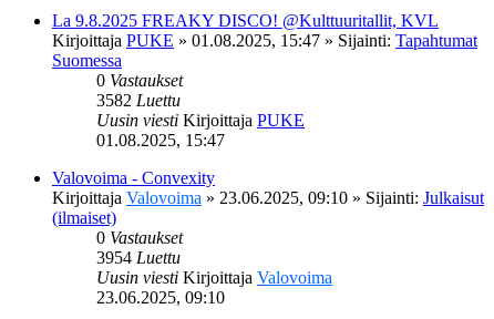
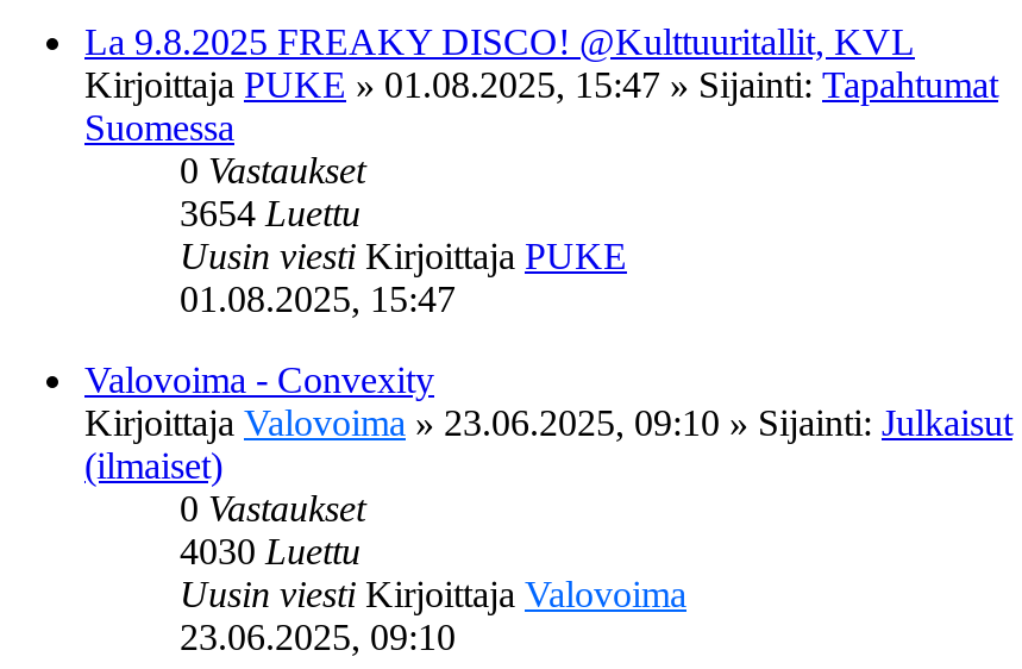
- 3582 Luettu
+ 3654 Luettu

- 3954 Luettu
+ 4030 Luettu
